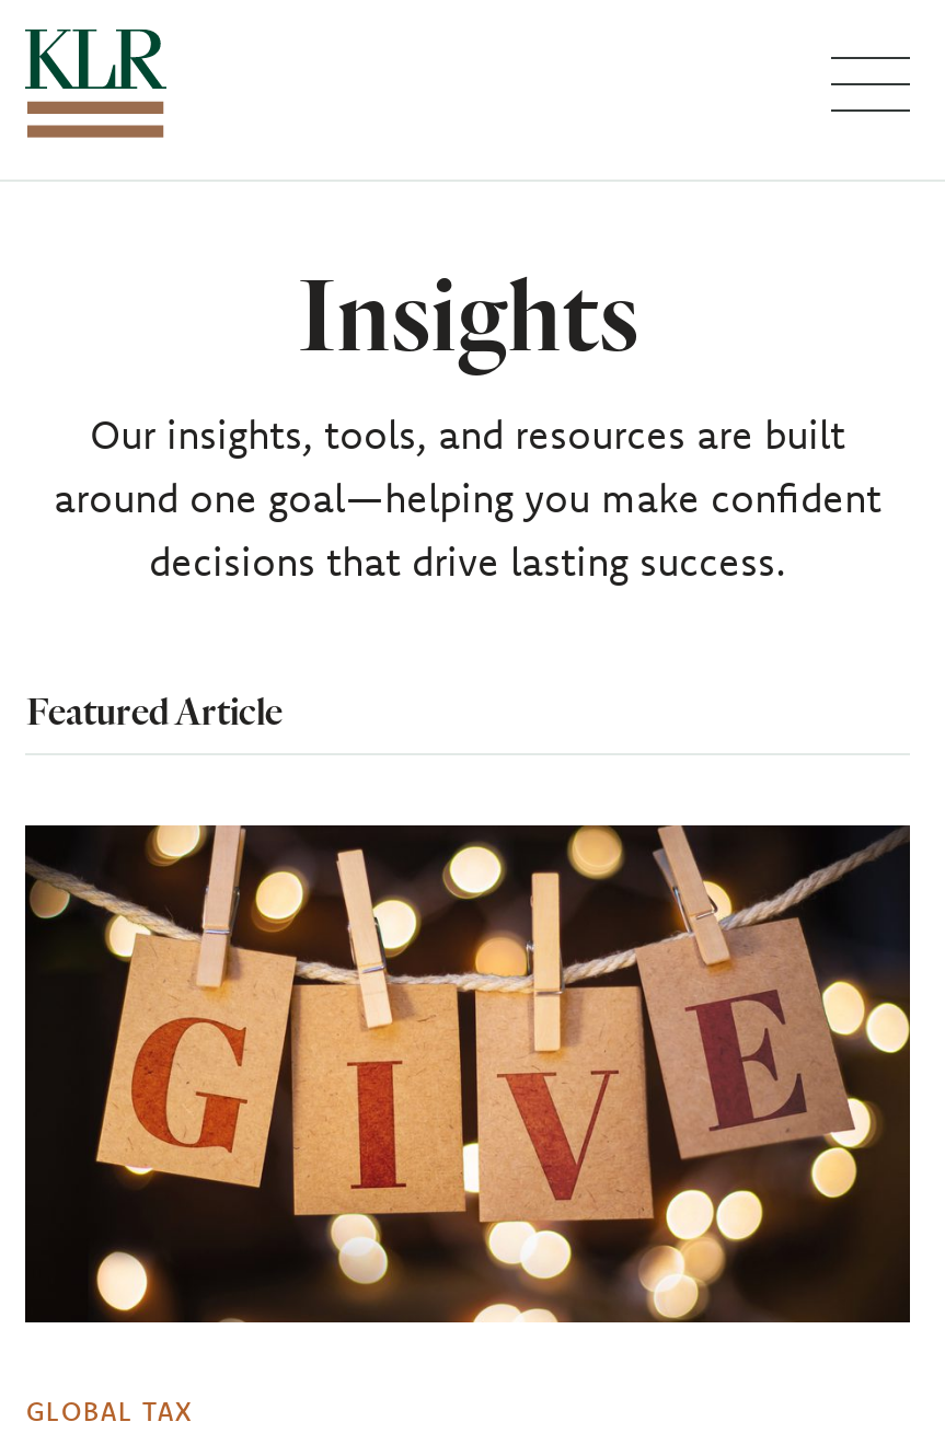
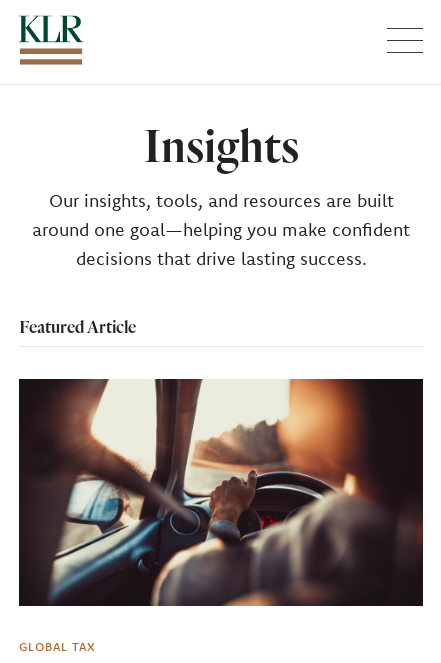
- [image]
+ [image]
